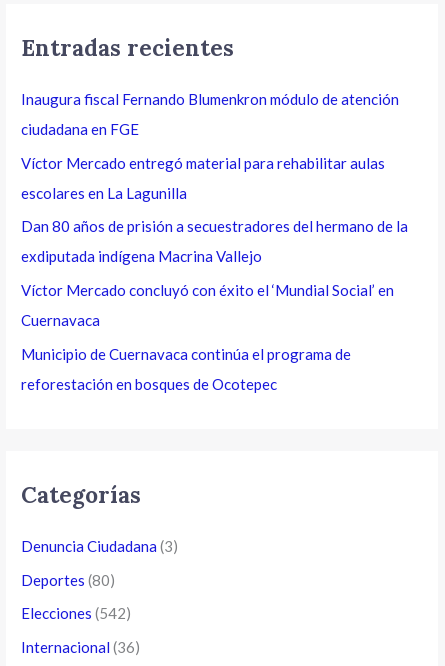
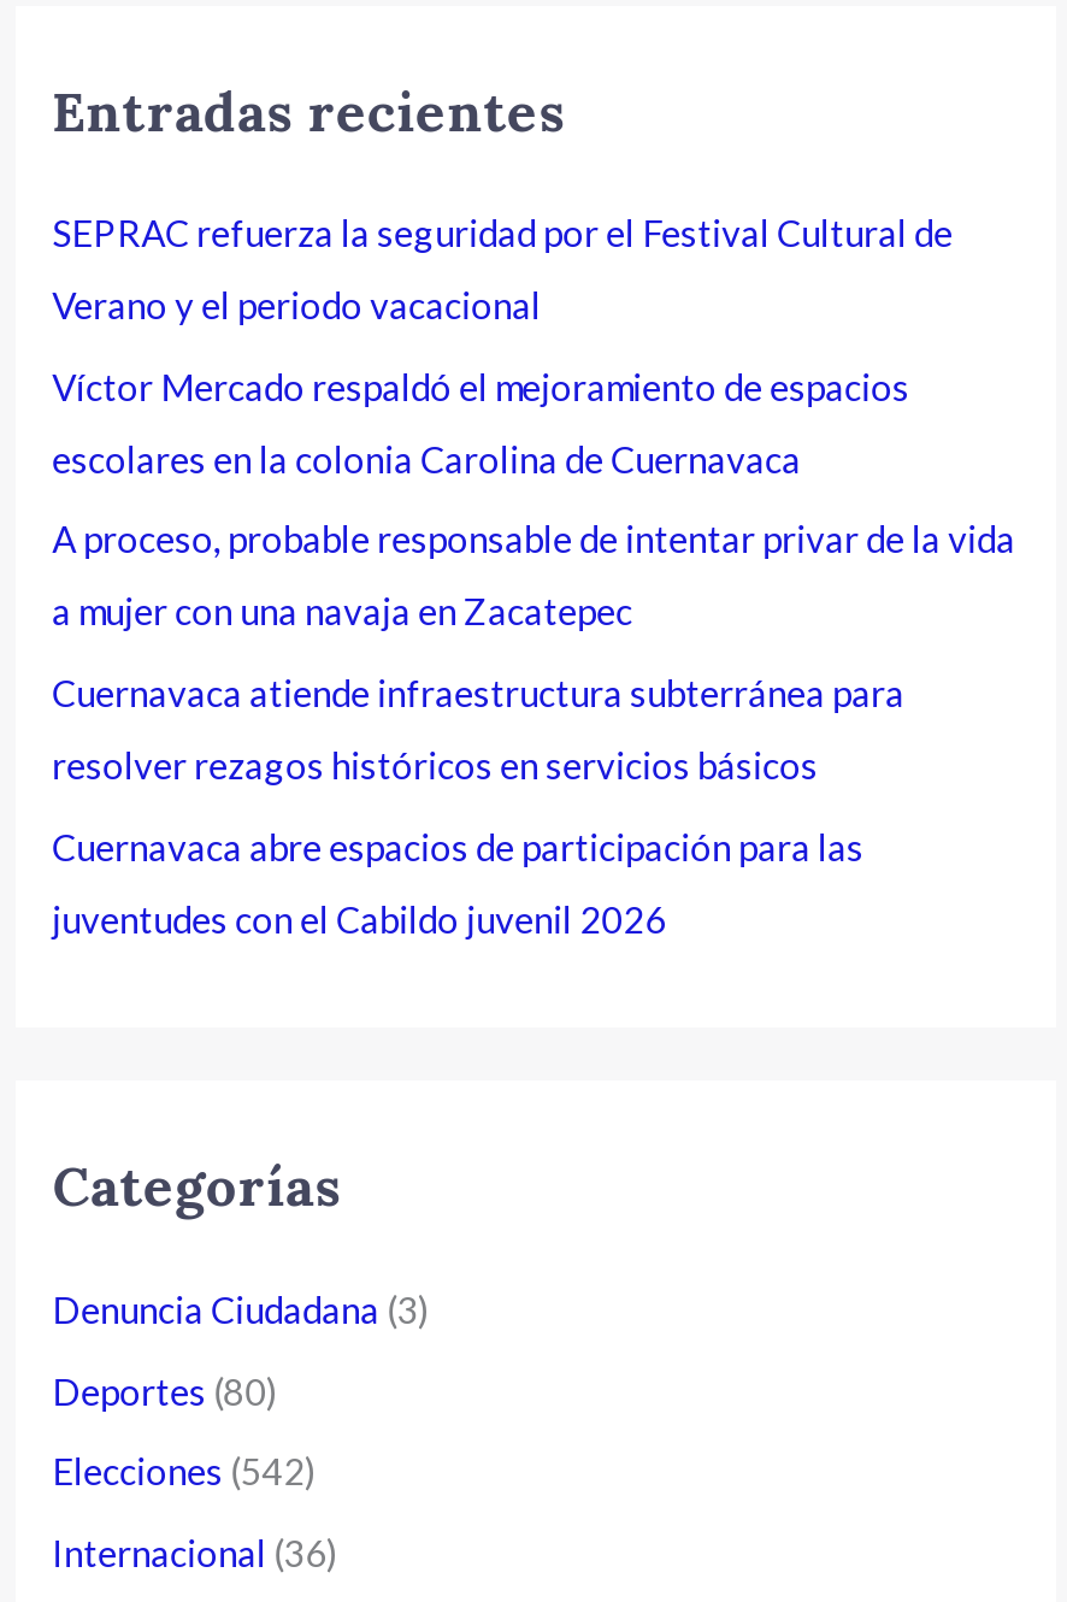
- Inaugura fiscal Fernando Blumenkron módulo de atención
+ SEPRAC refuerza la seguridad por el Festival Cultural de

- ciudadana en FGE
+ Verano y el periodo vacacional

- Víctor Mercado entregó material para rehabilitar aulas
+ Víctor Mercado respaldó el mejoramiento de espacios

- escolares en La Lagunilla
+ escolares en la colonia Carolina de Cuernavaca

- Dan 80 años de prisión a secuestradores del hermano de la
+ A proceso, probable responsable de intentar privar de la vida

- exdiputada indígena Macrina Vallejo
+ a mujer con una navaja en Zacatepec

- Víctor Mercado concluyó con éxito el ‘Mundial Social’ en
+ Cuernavaca atiende infraestructura subterránea para

- Cuernavaca
+ resolver rezagos históricos en servicios básicos

- Municipio de Cuernavaca continúa el programa de
+ Cuernavaca abre espacios de participación para las

- reforestación en bosques de Ocotepec
+ juventudes con el Cabildo juvenil 2026
